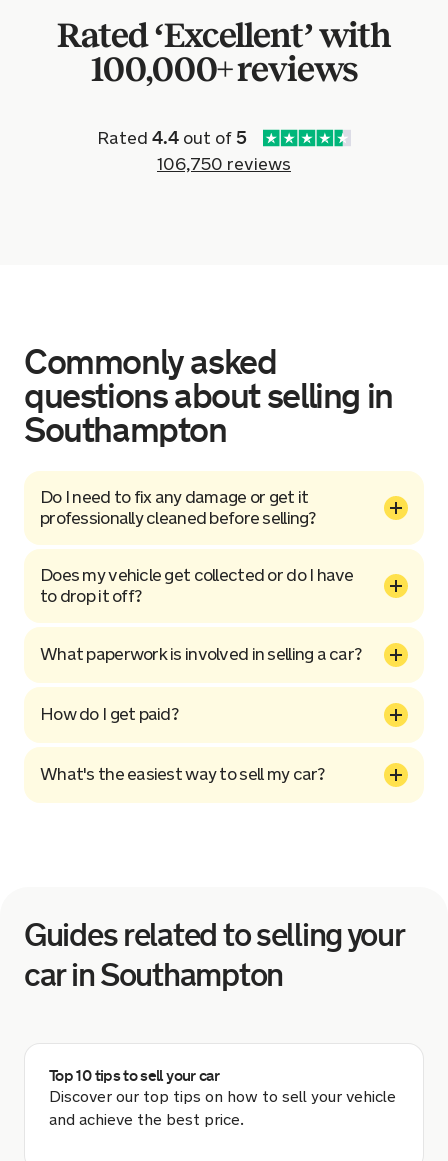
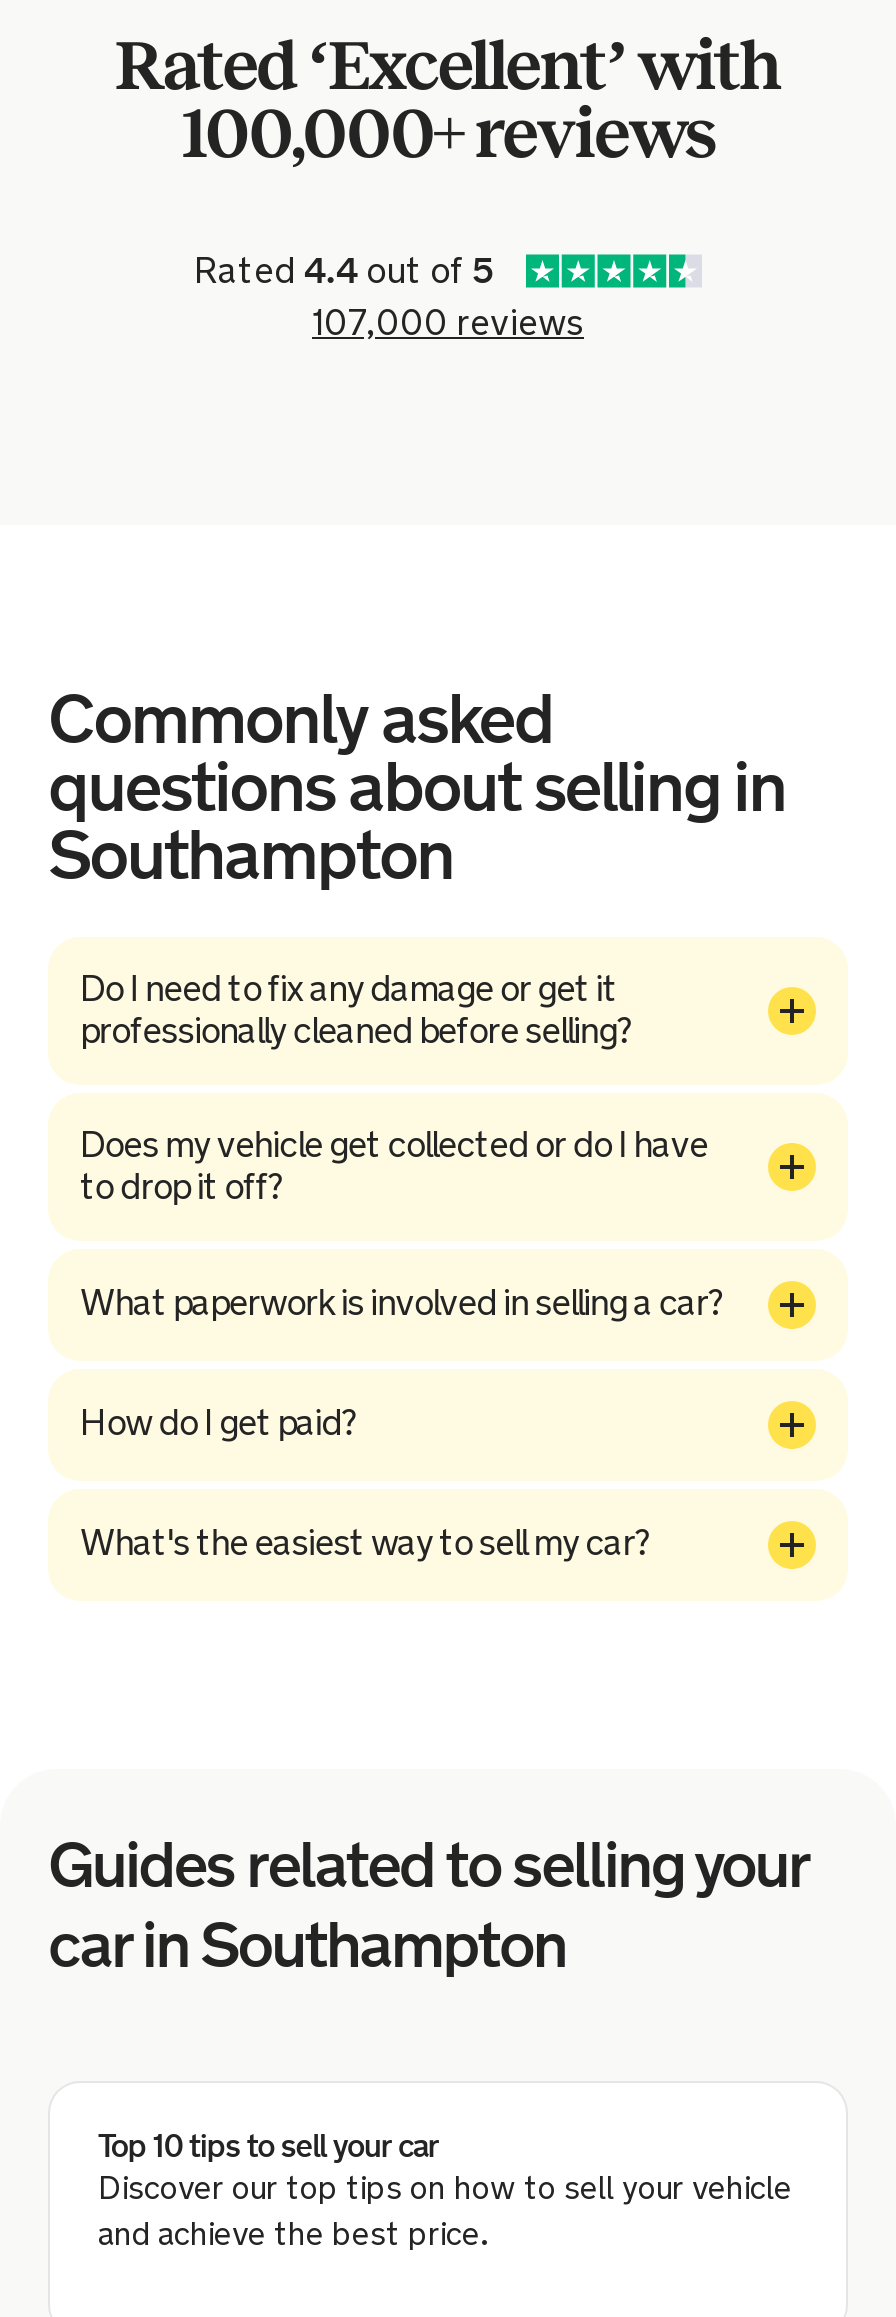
- 106,750 reviews
+ 107,000 reviews
